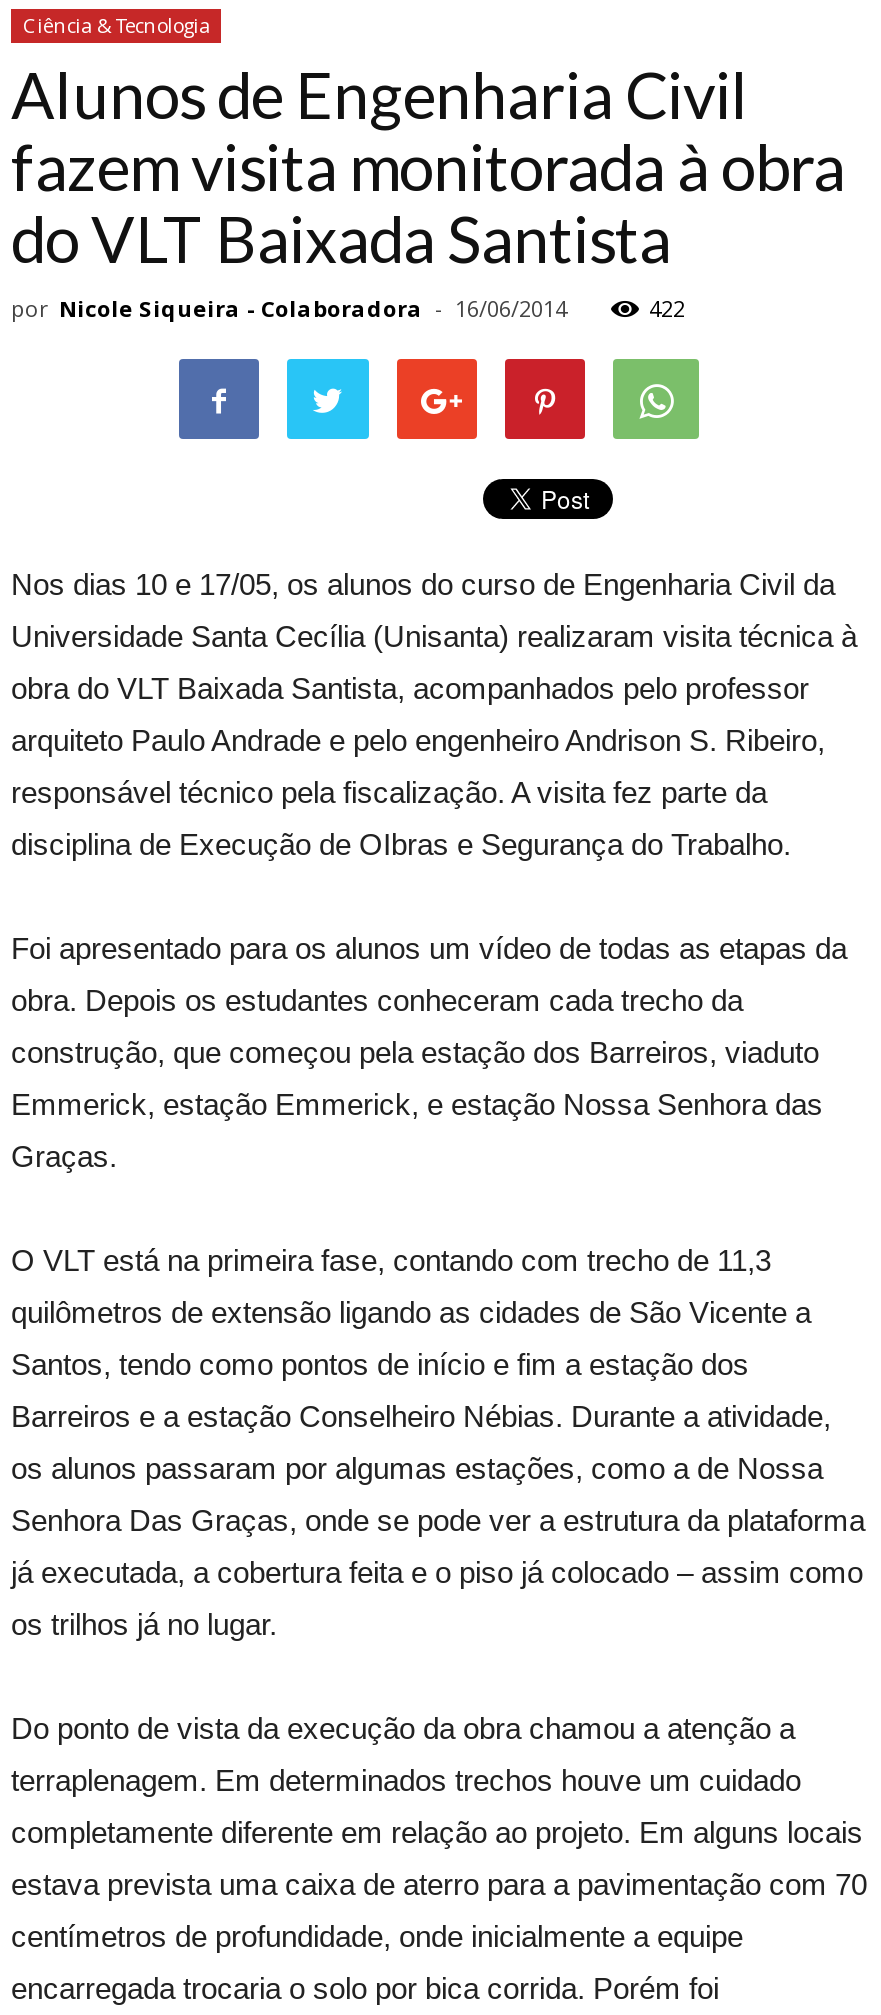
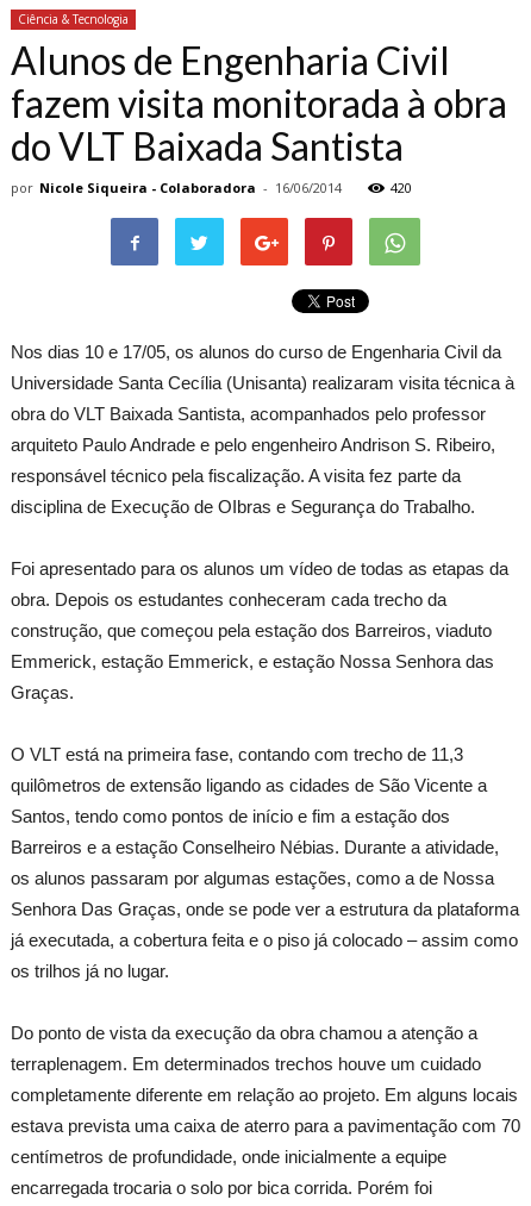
- 422
+ 420
